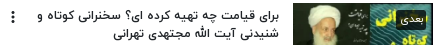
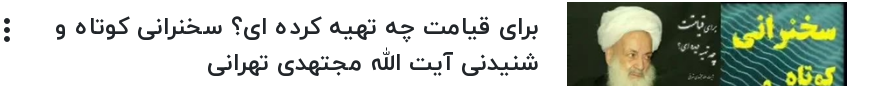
- بعدی
